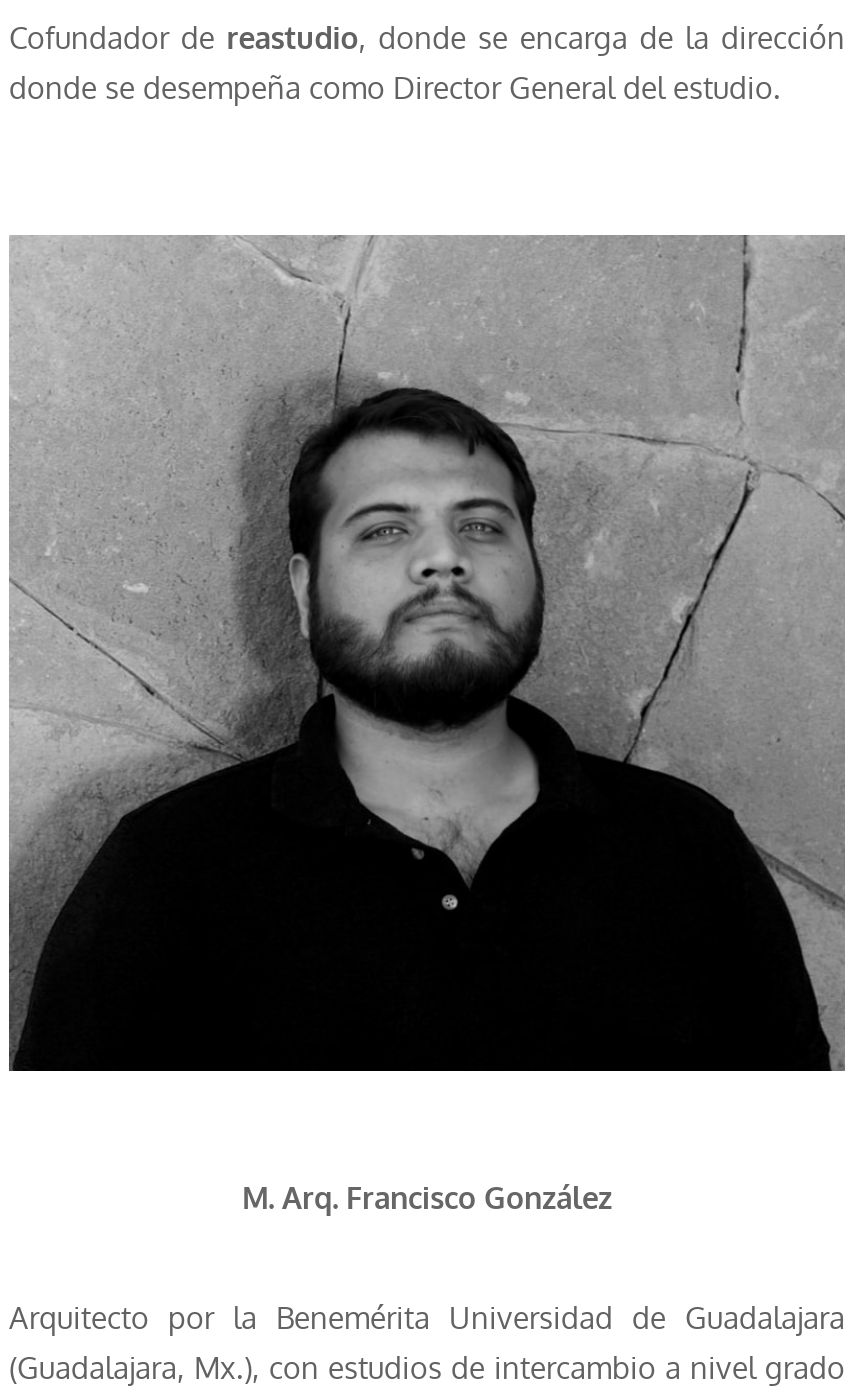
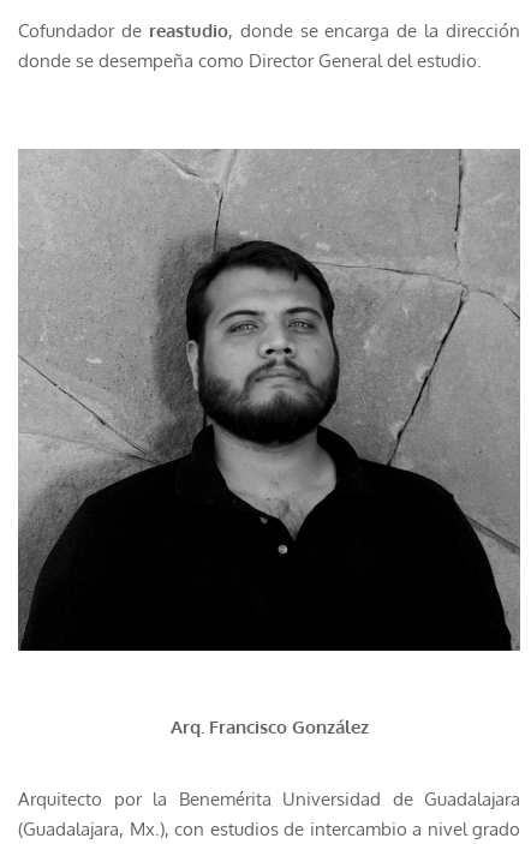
- M. Arq. Francisco González
+ Arq. Francisco González
